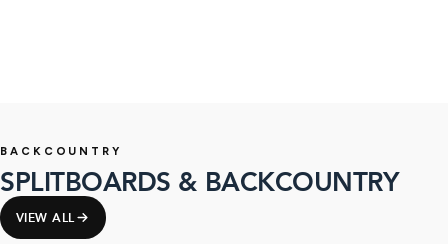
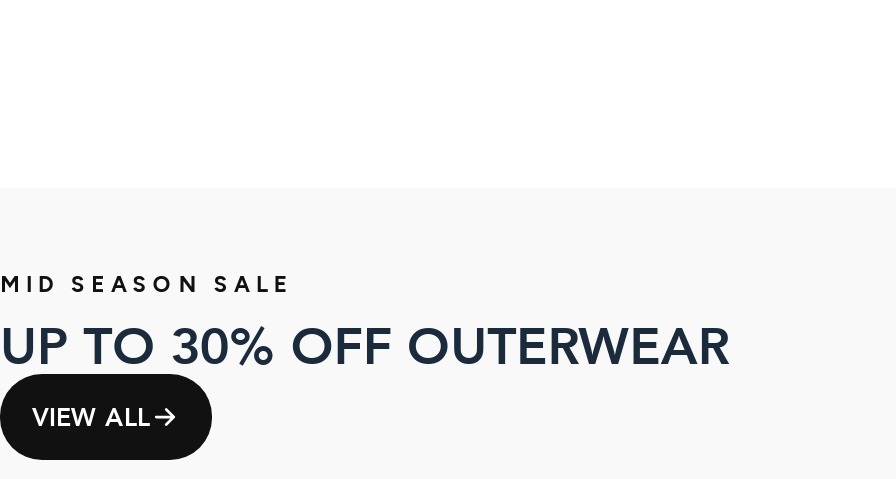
- BACKCOUNTRY
- SPLITBOARDS & BACKCOUNTRY
+ MID SEASON SALE
+ UP TO 30% OFF OUTERWEAR
